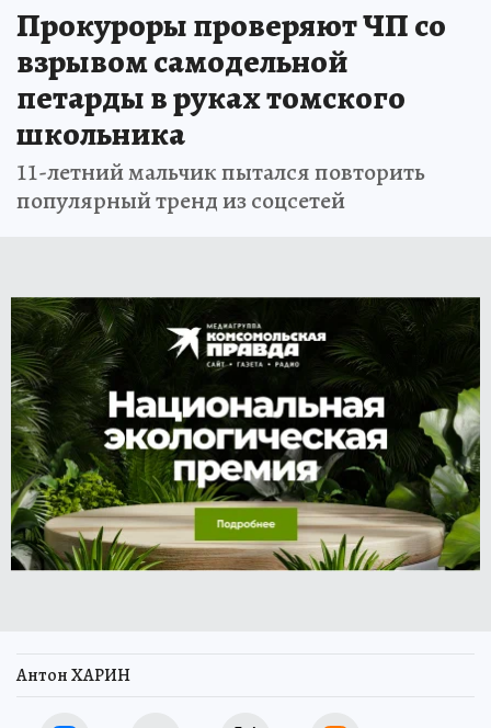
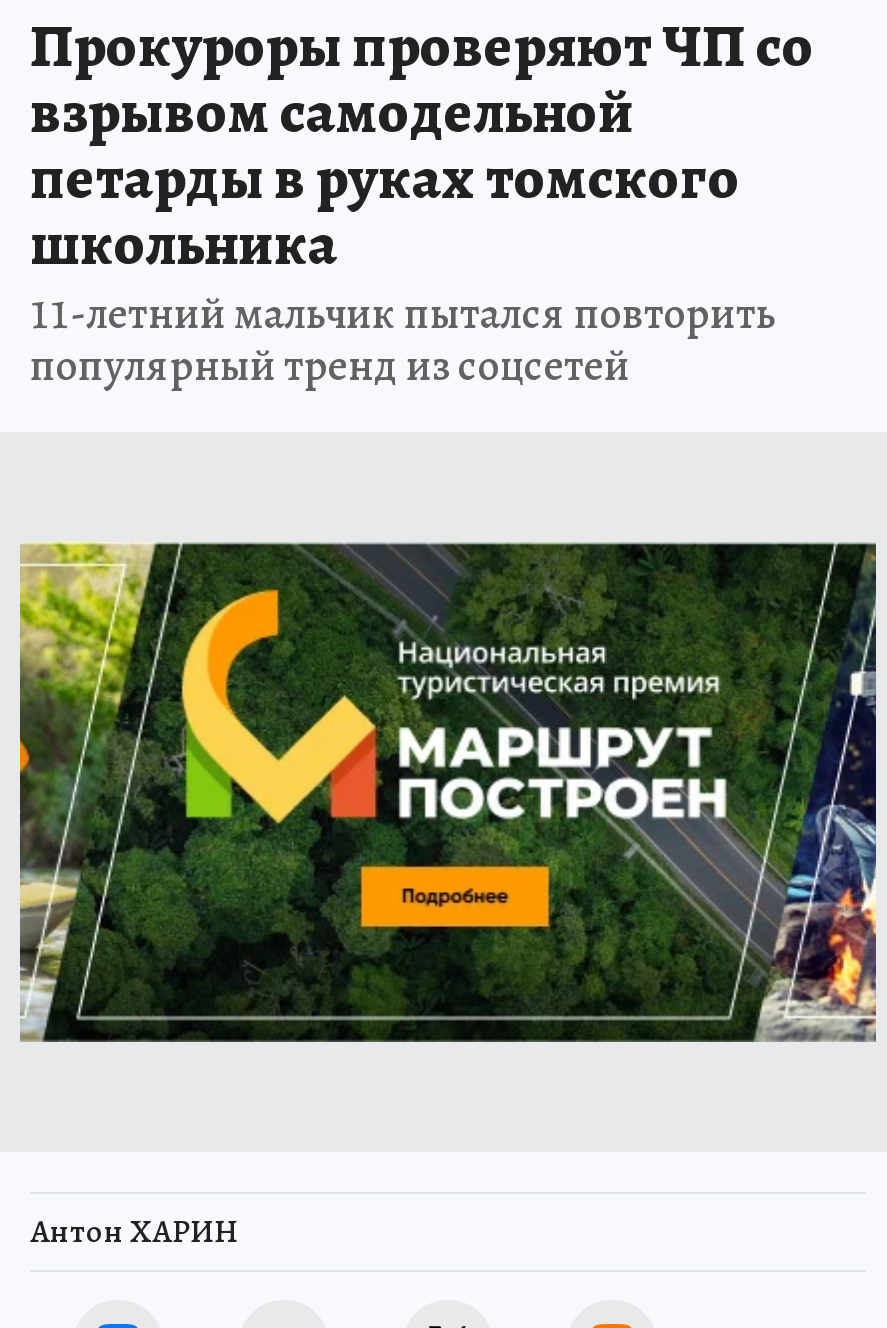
- [image]
+ [image]
